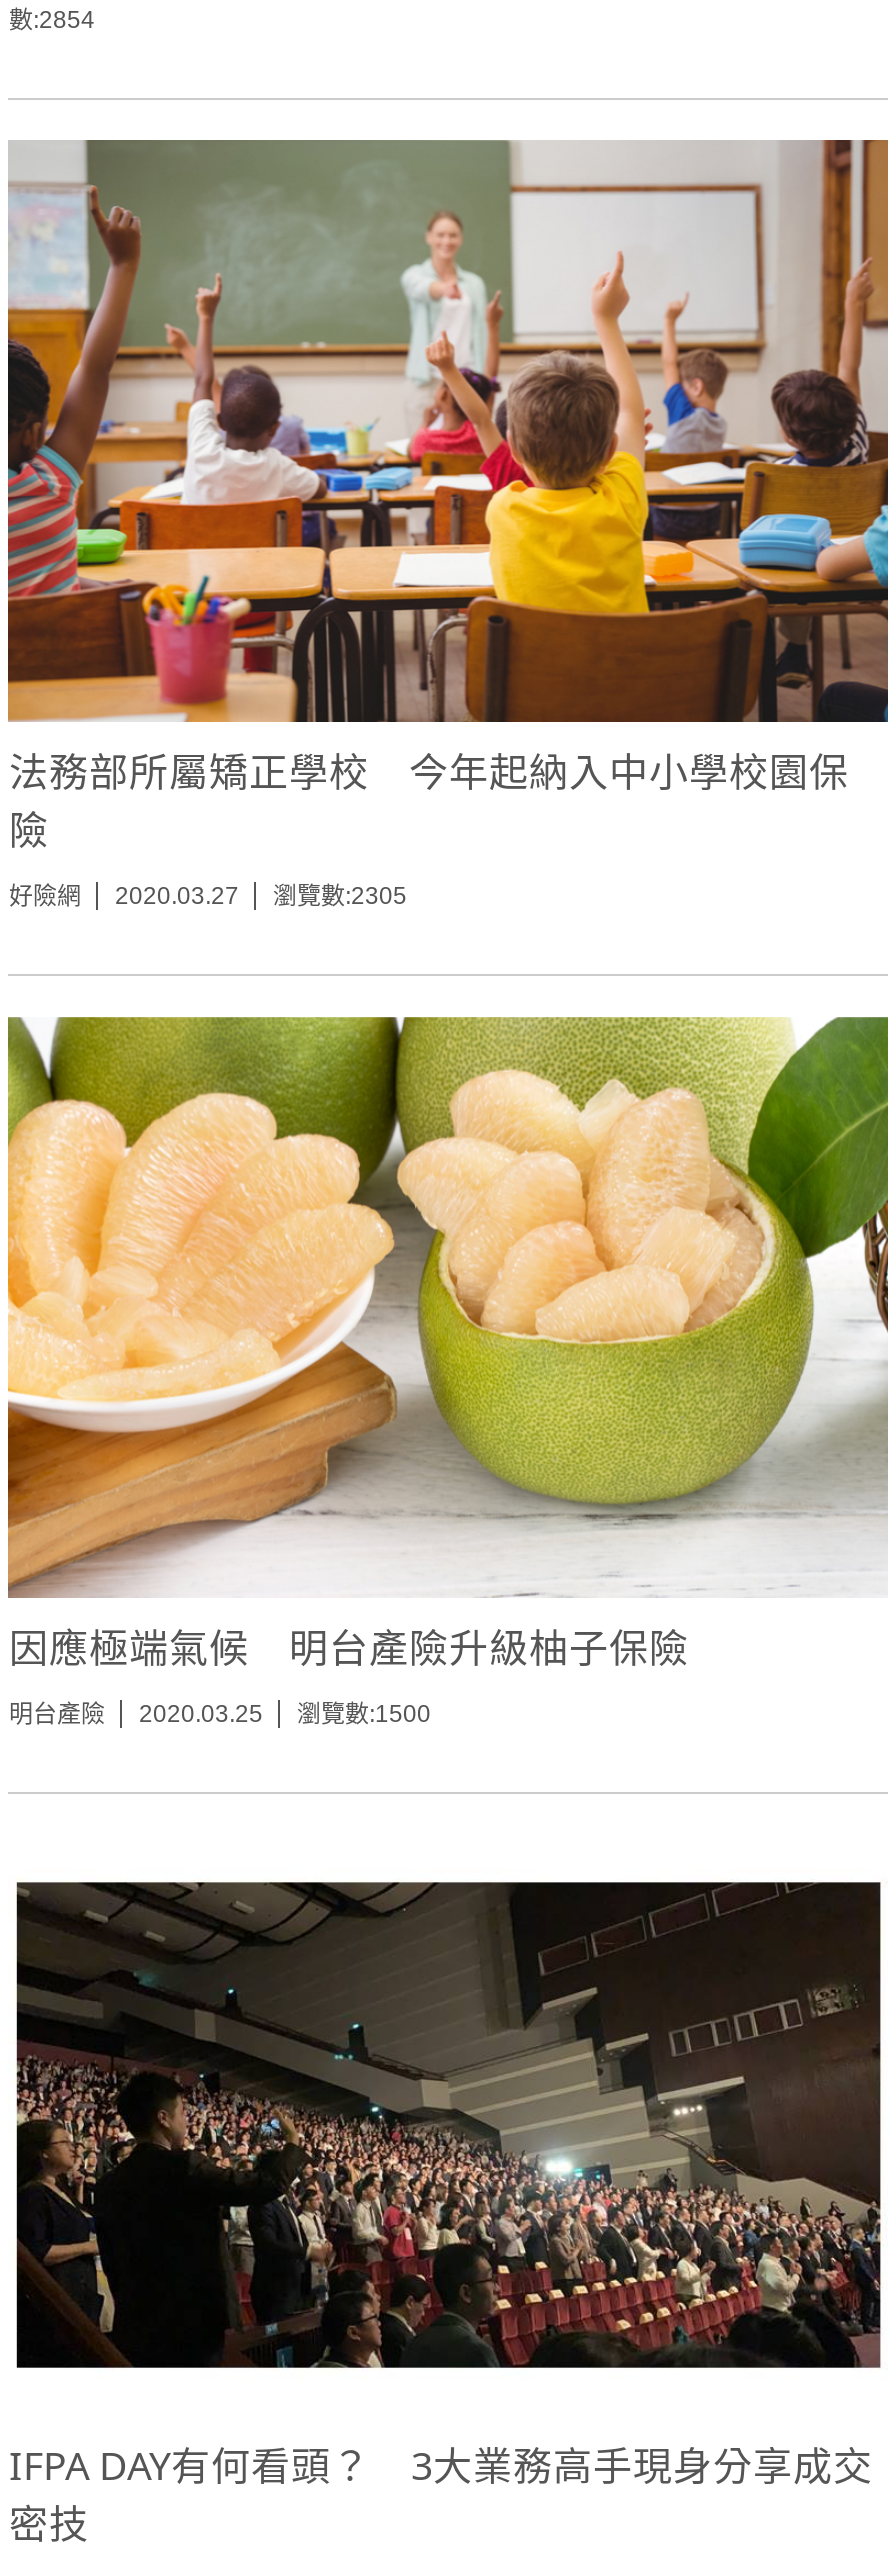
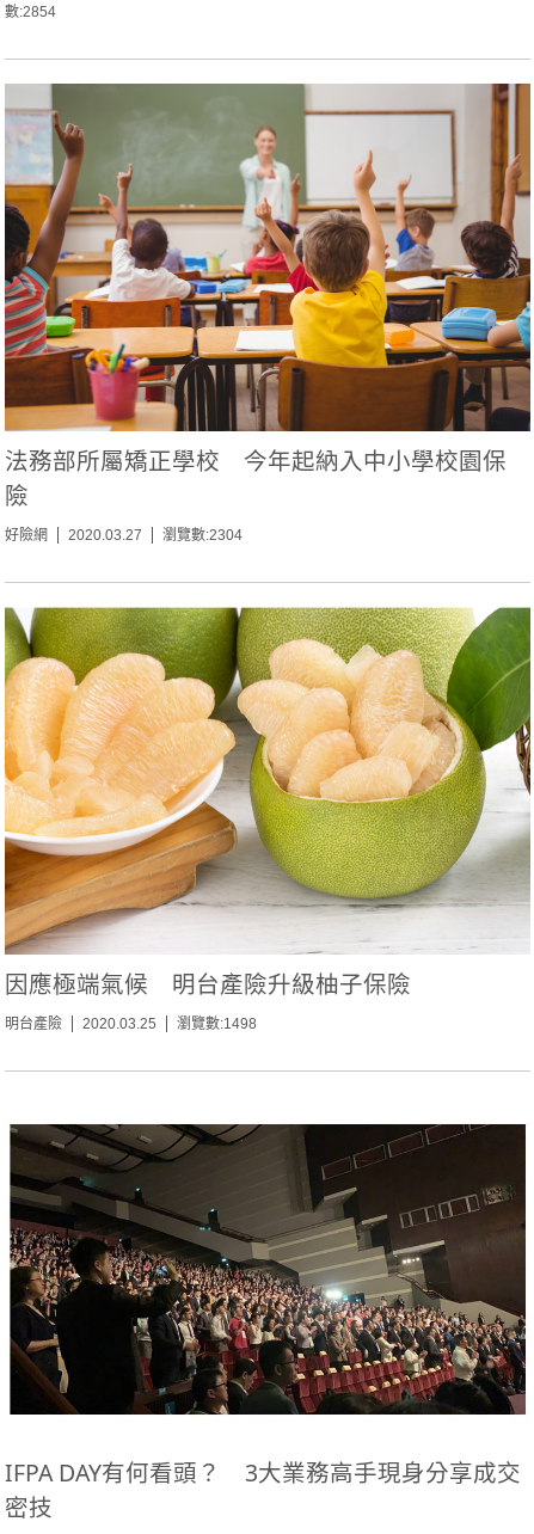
- 好險網 2020.03.27 瀏覽數:2305
+ 好險網 2020.03.27 瀏覽數:2304

- 明台產險 2020.03.25 瀏覽數:1500
+ 明台產險 2020.03.25 瀏覽數:1498
